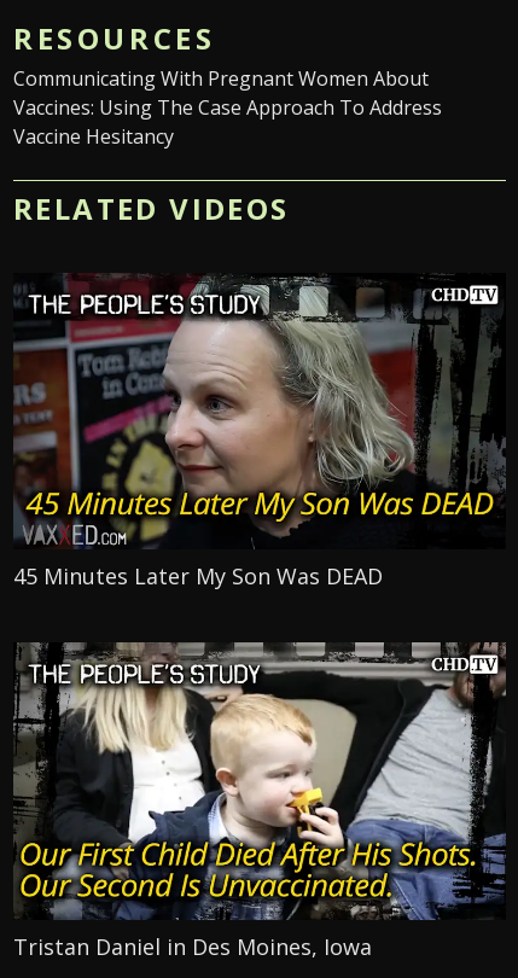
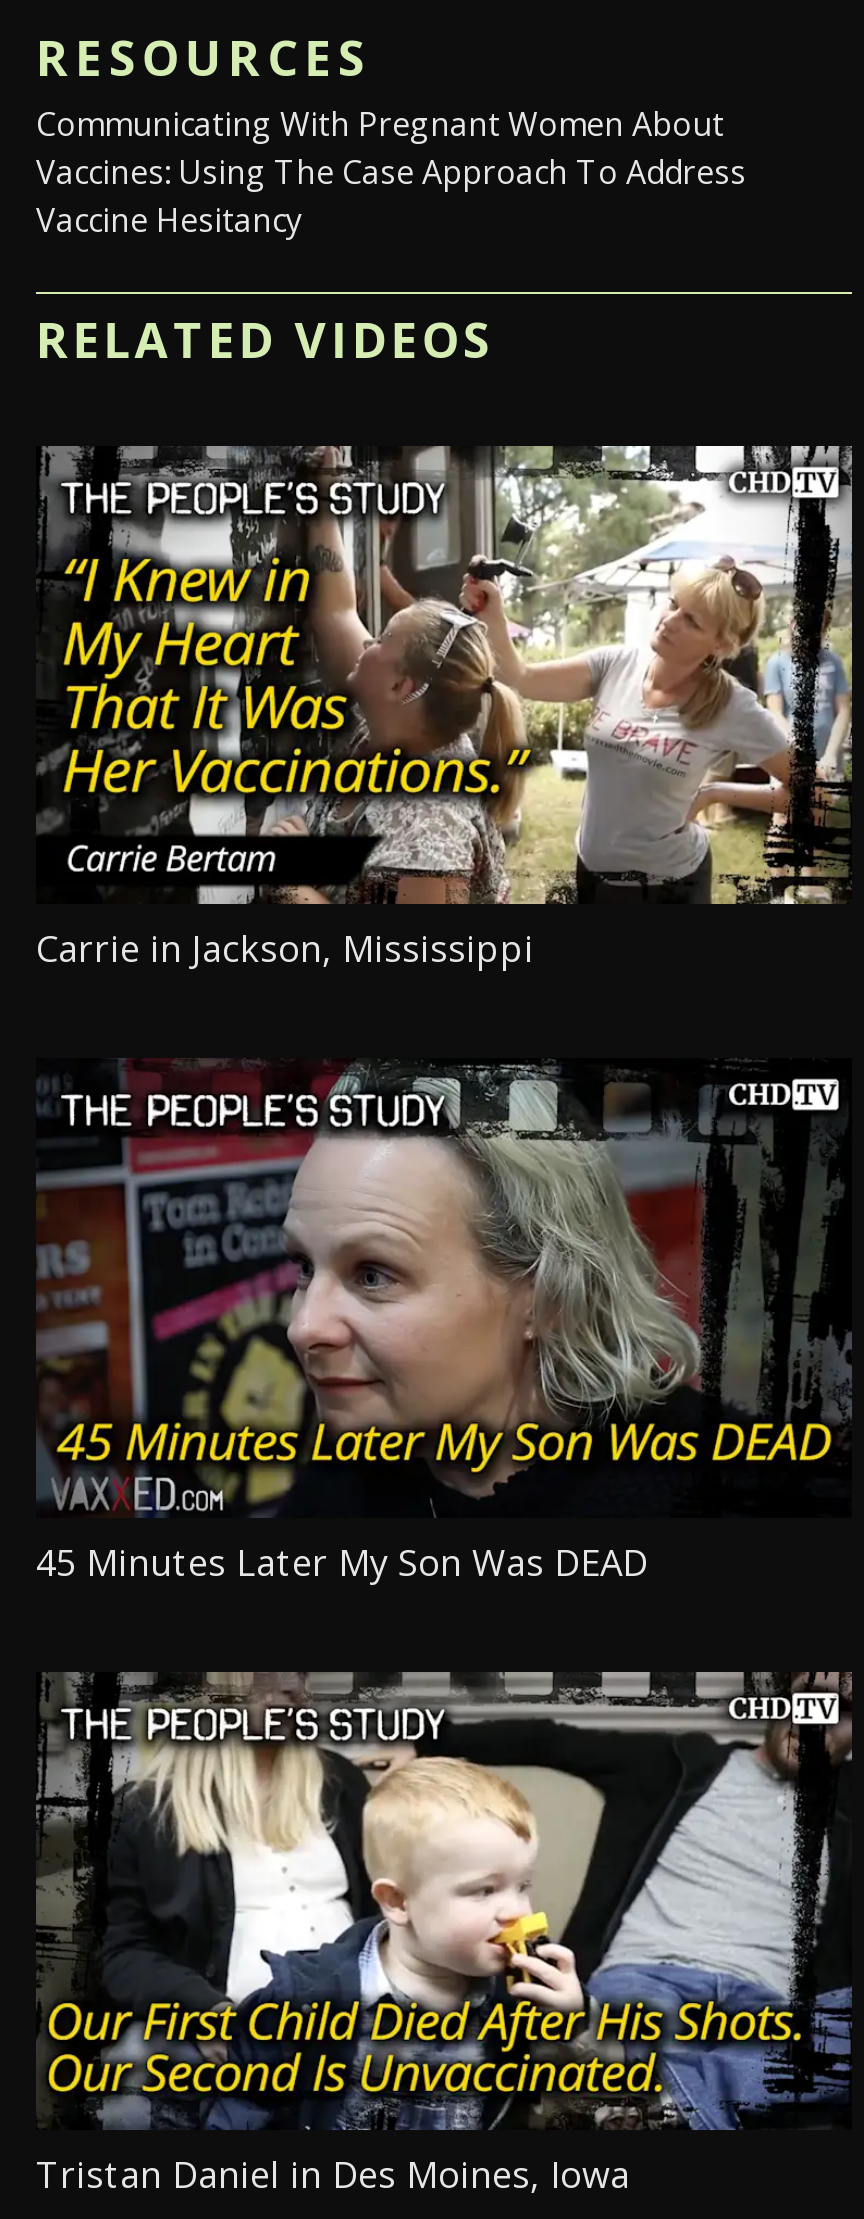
+ [image]
+ Carrie in Jackson, Mississippi
